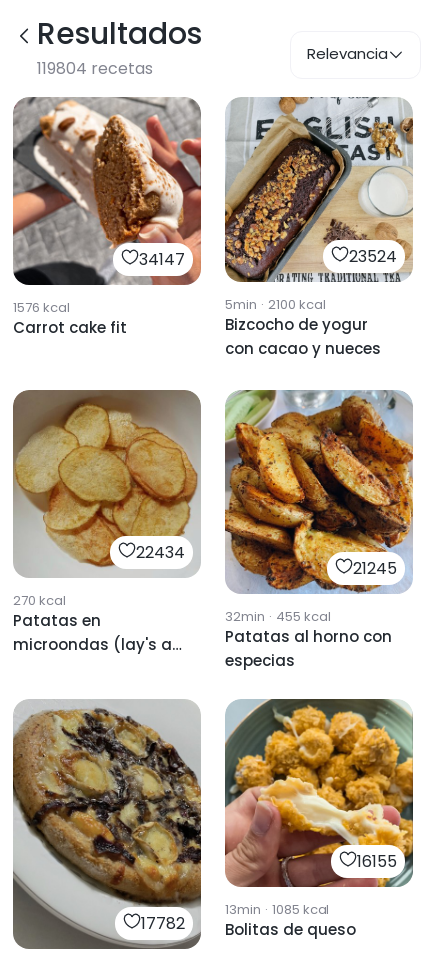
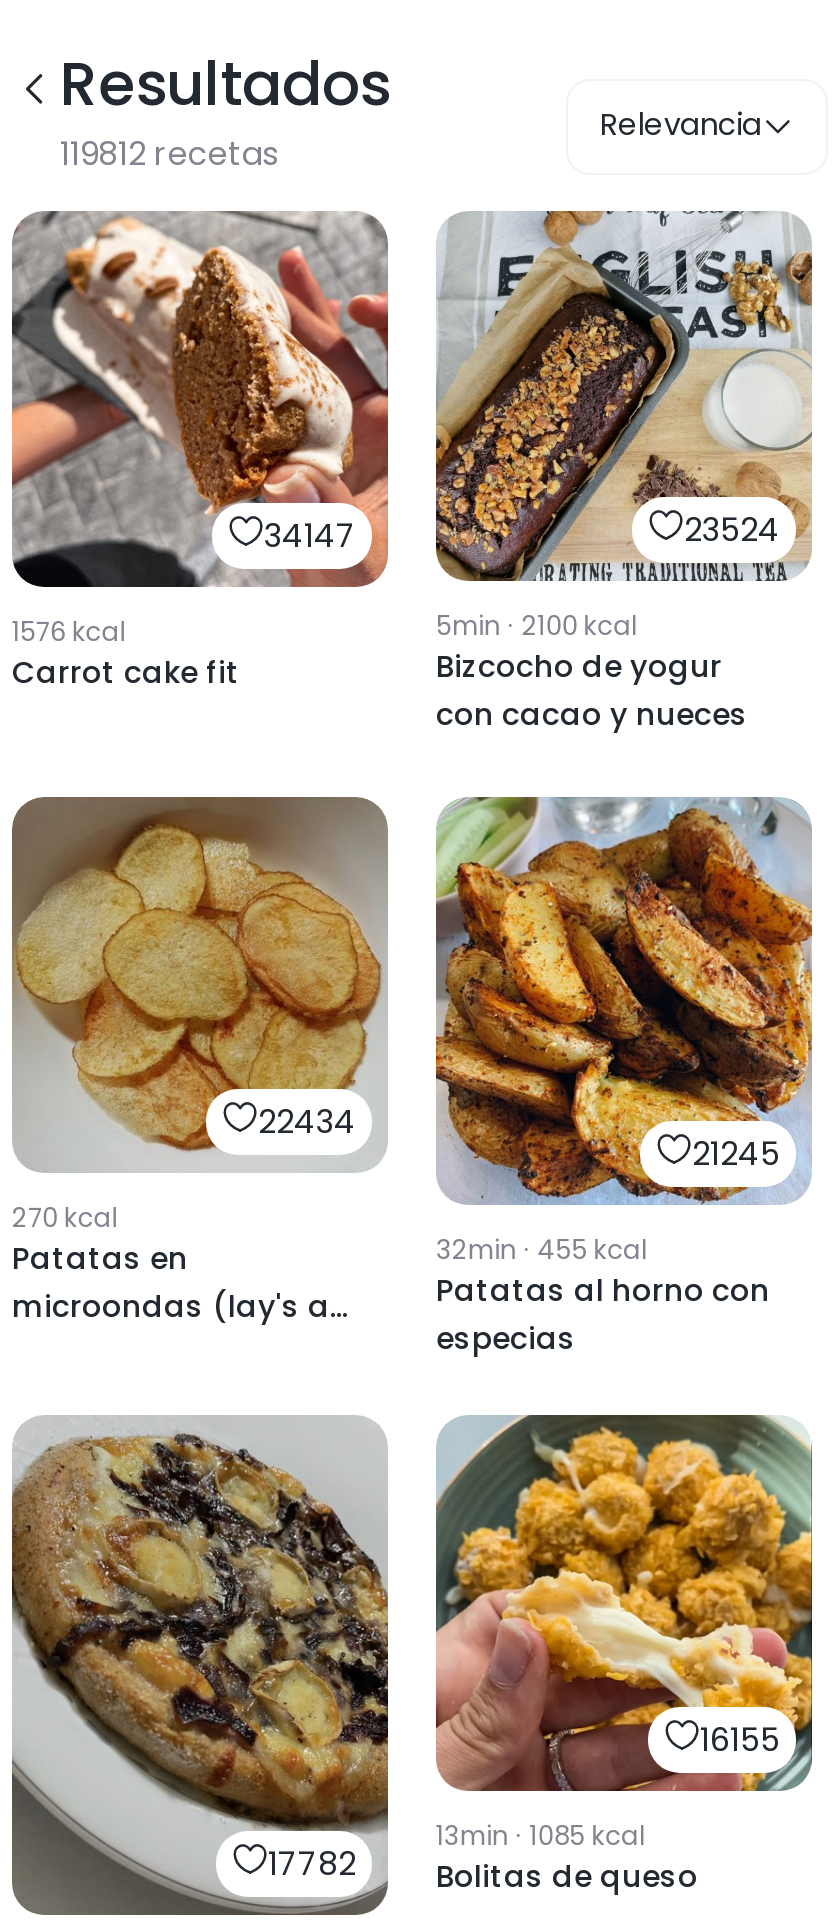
- 119804 recetas
+ 119812 recetas
